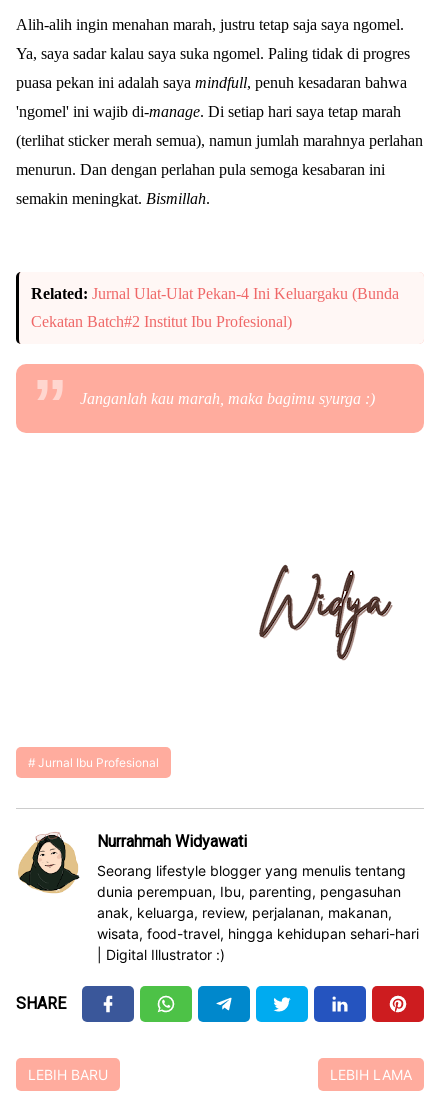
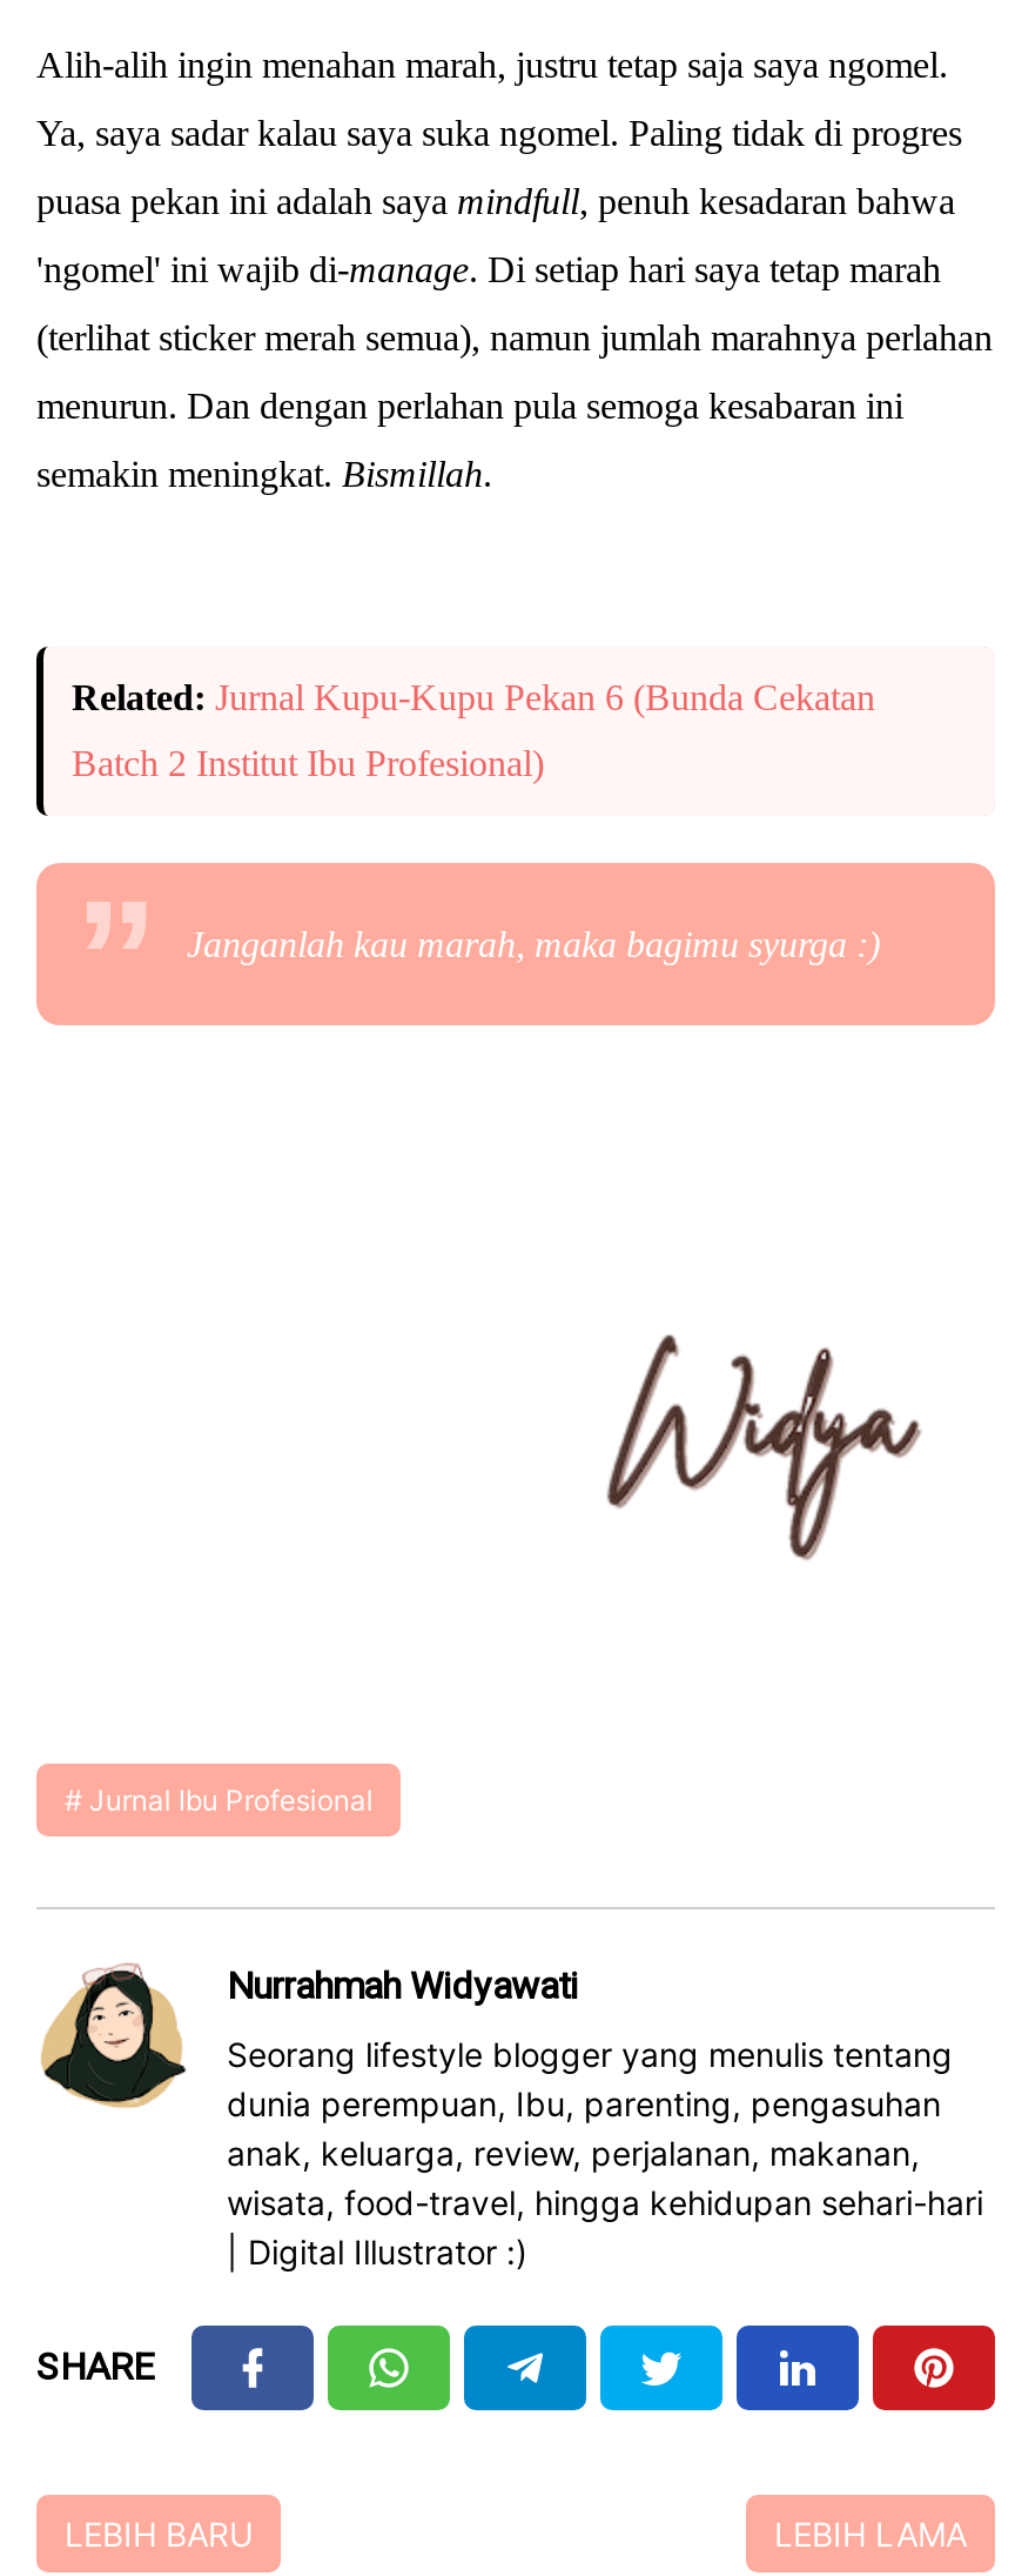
- Related: Jurnal Ulat-Ulat Pekan-4 Ini Keluargaku (Bunda
+ Related: Jurnal Kupu-Kupu Pekan 6 (Bunda Cekatan

- Cekatan Batch#2 Institut Ibu Profesional)
+ Batch 2 Institut Ibu Profesional)
